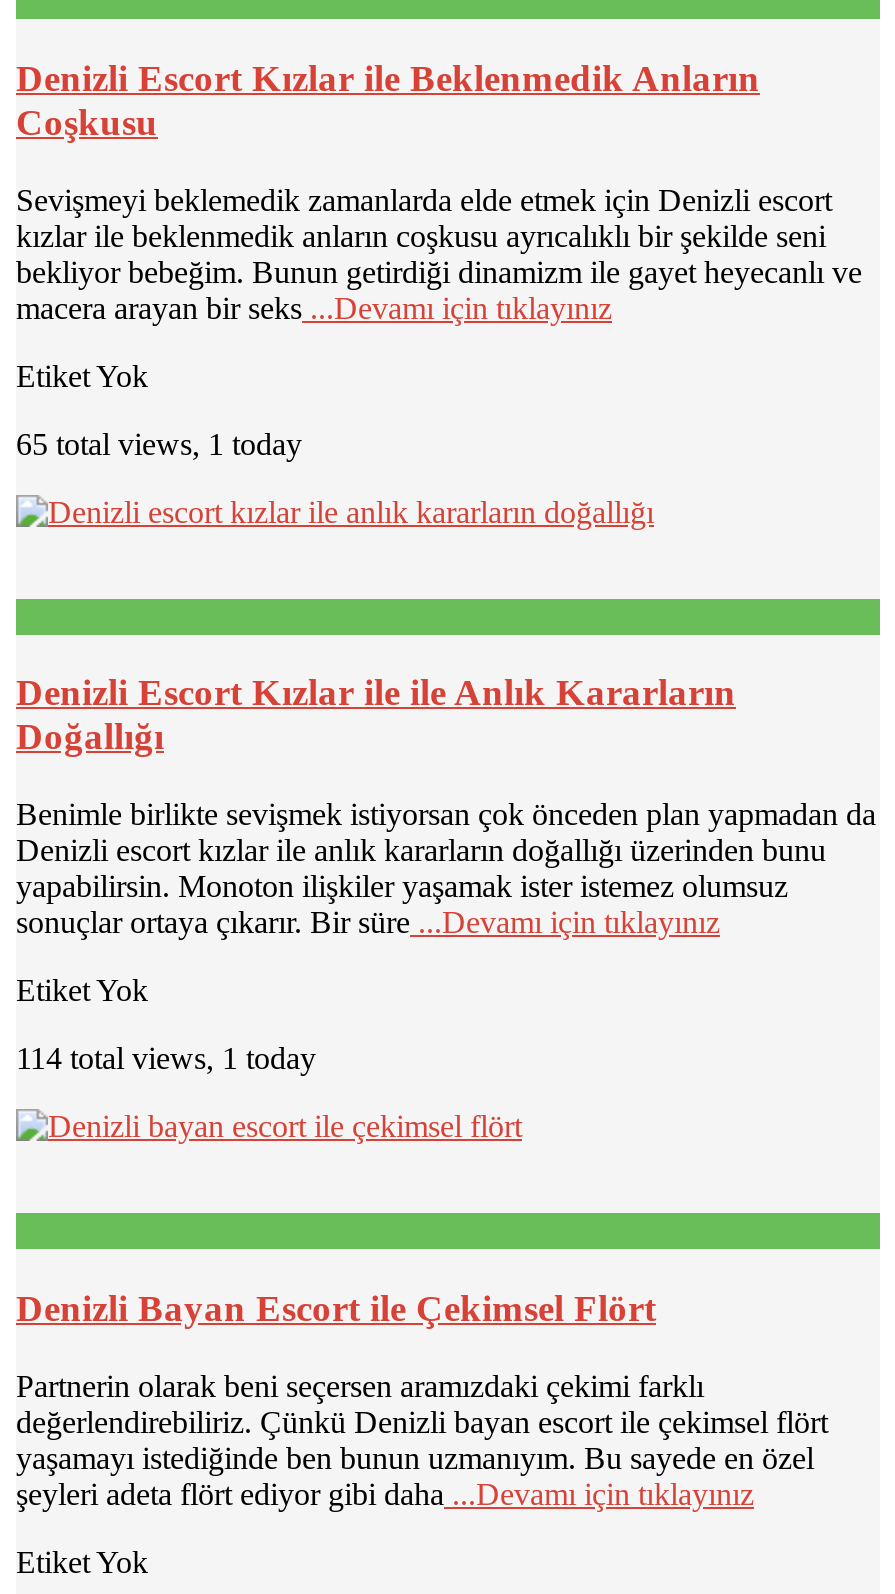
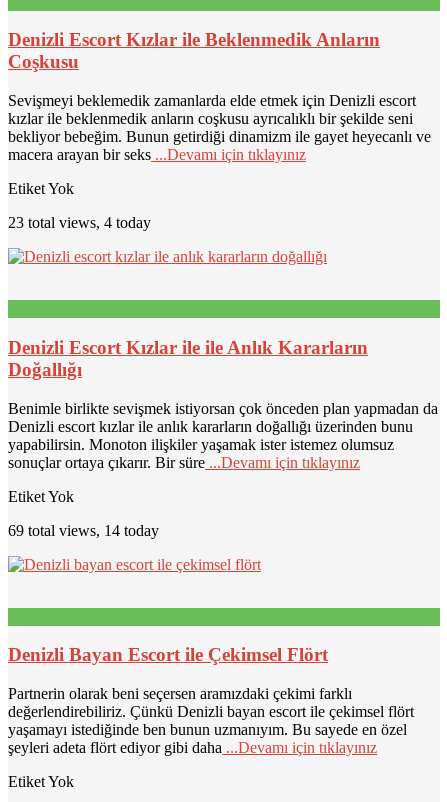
- 65 total views, 1 today
+ 23 total views, 4 today

- 114 total views, 1 today
+ 69 total views, 14 today
